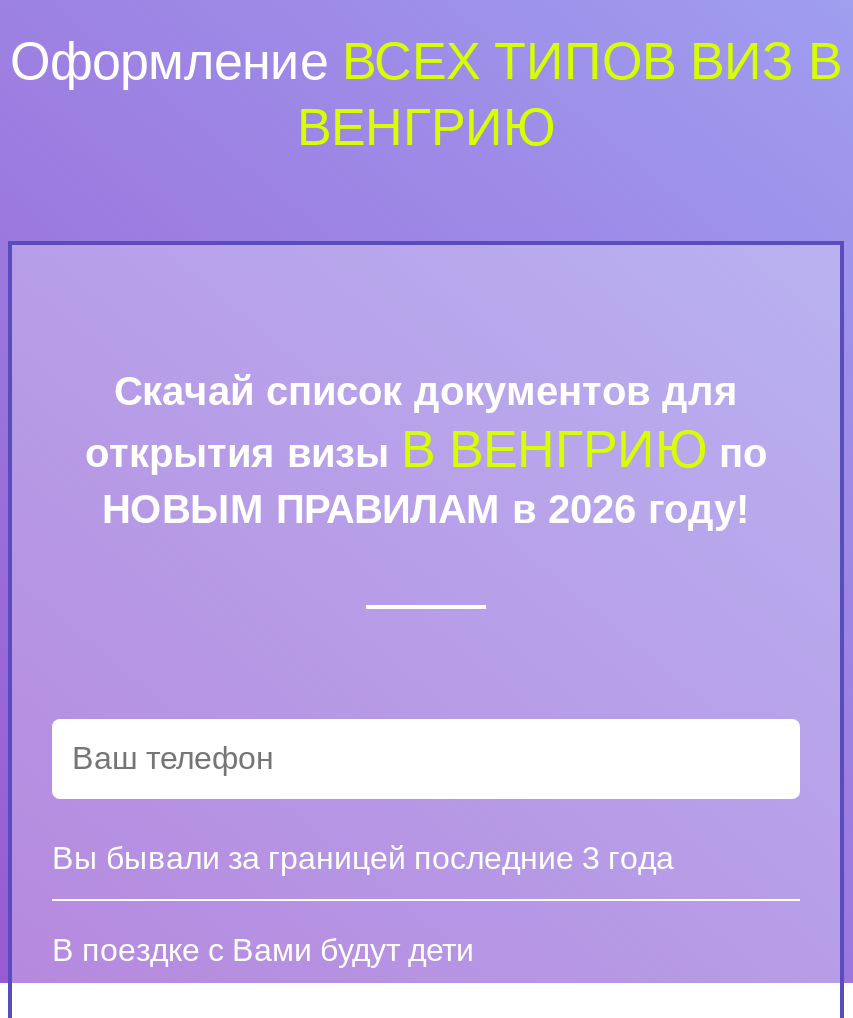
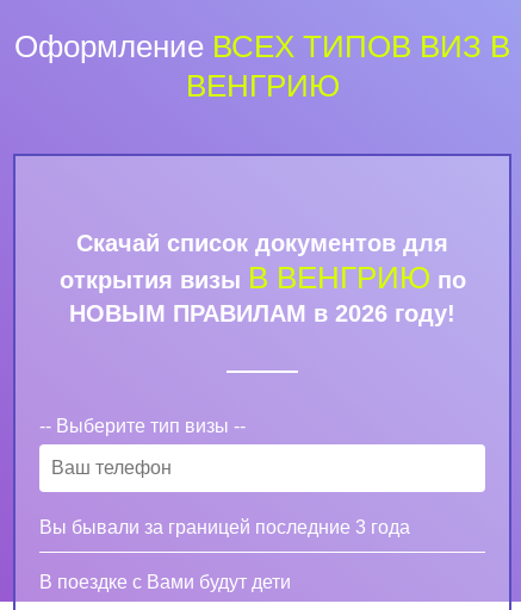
+ -- Выберите тип визы --
